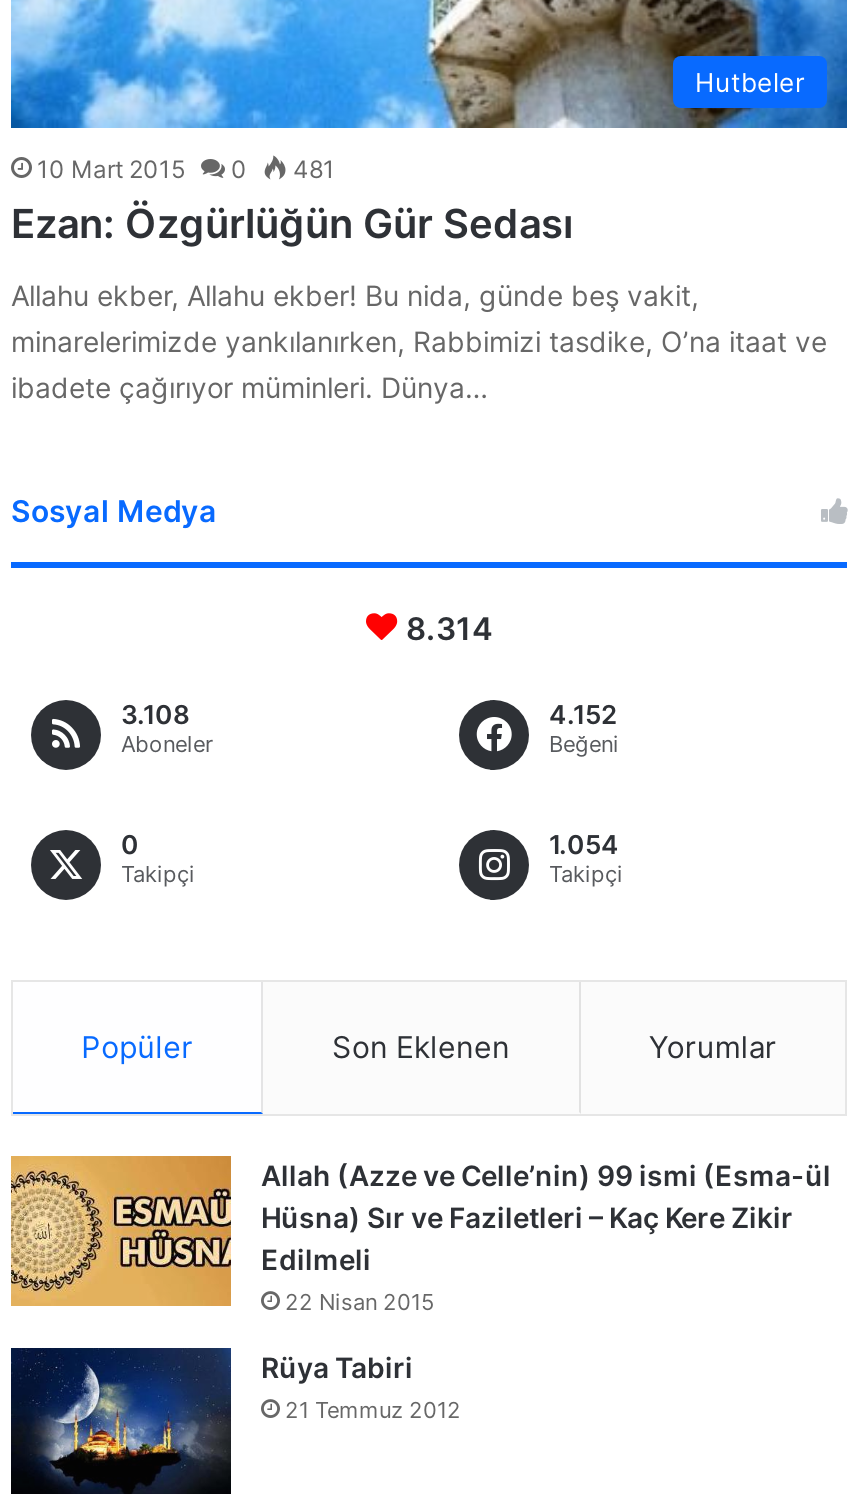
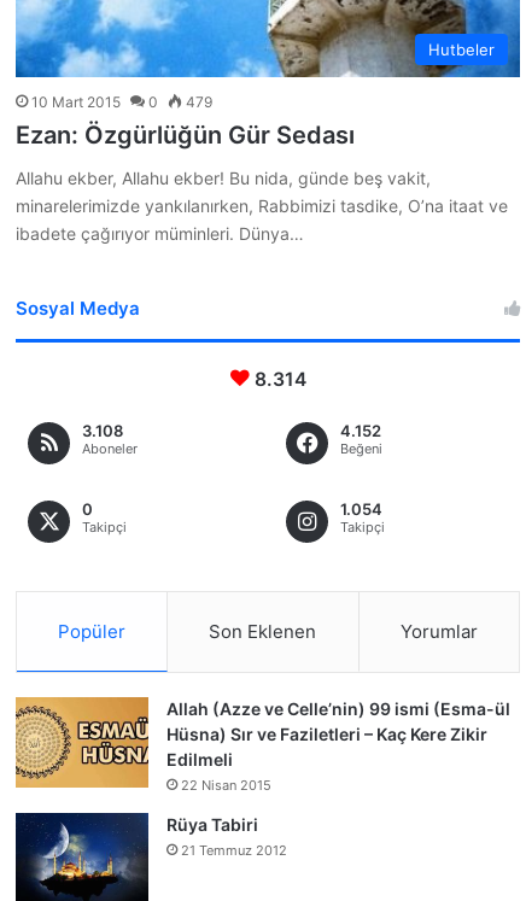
- 10 Mart 2015 0 481
+ 10 Mart 2015 0 479
